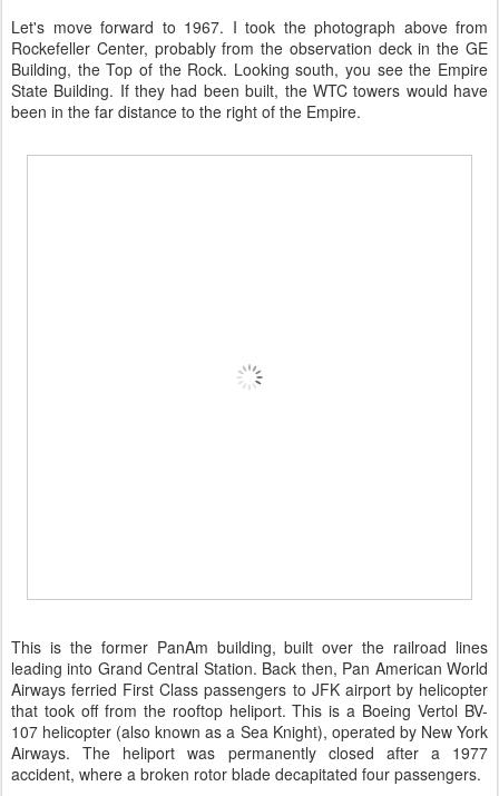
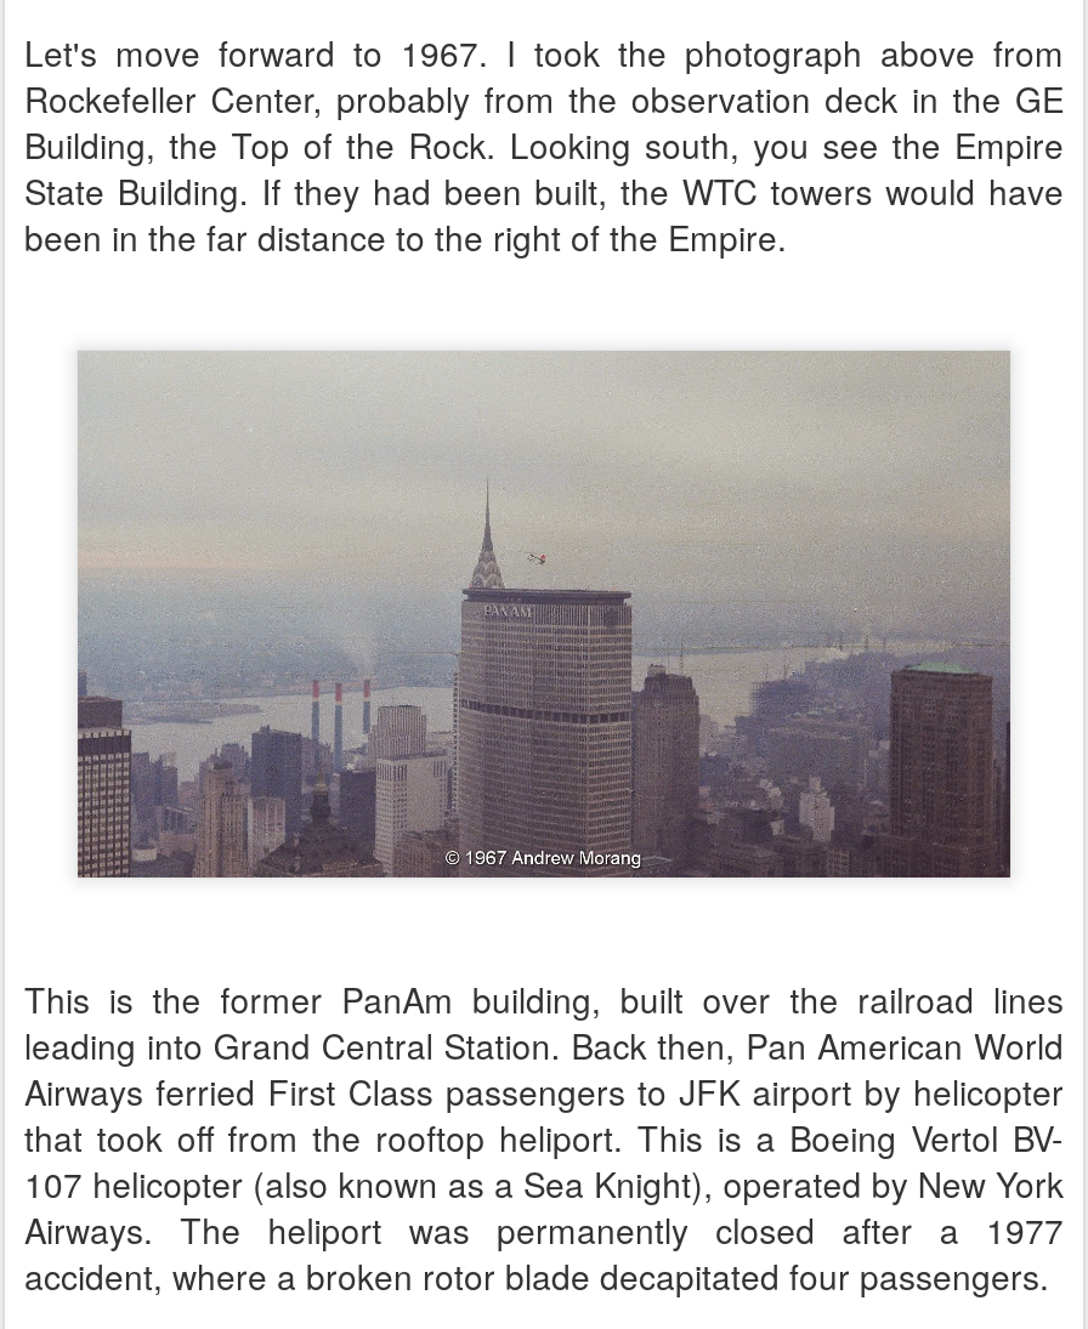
+ [image]
